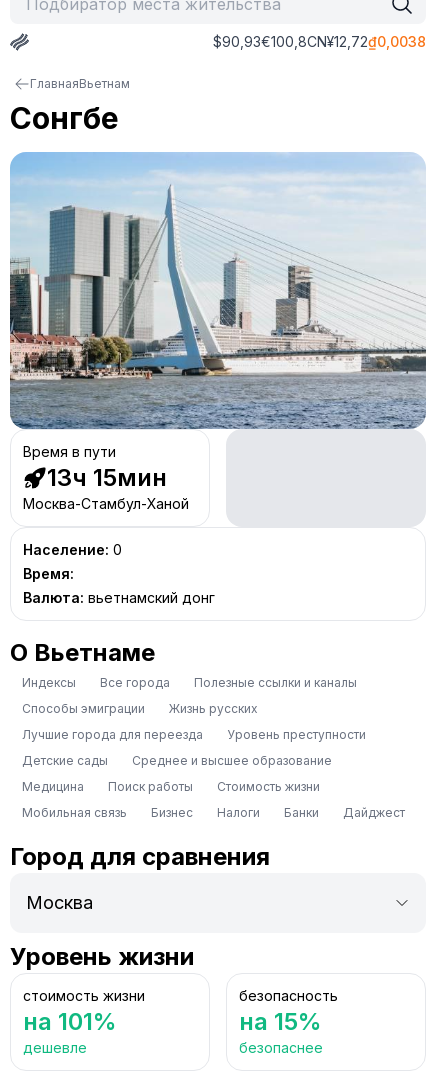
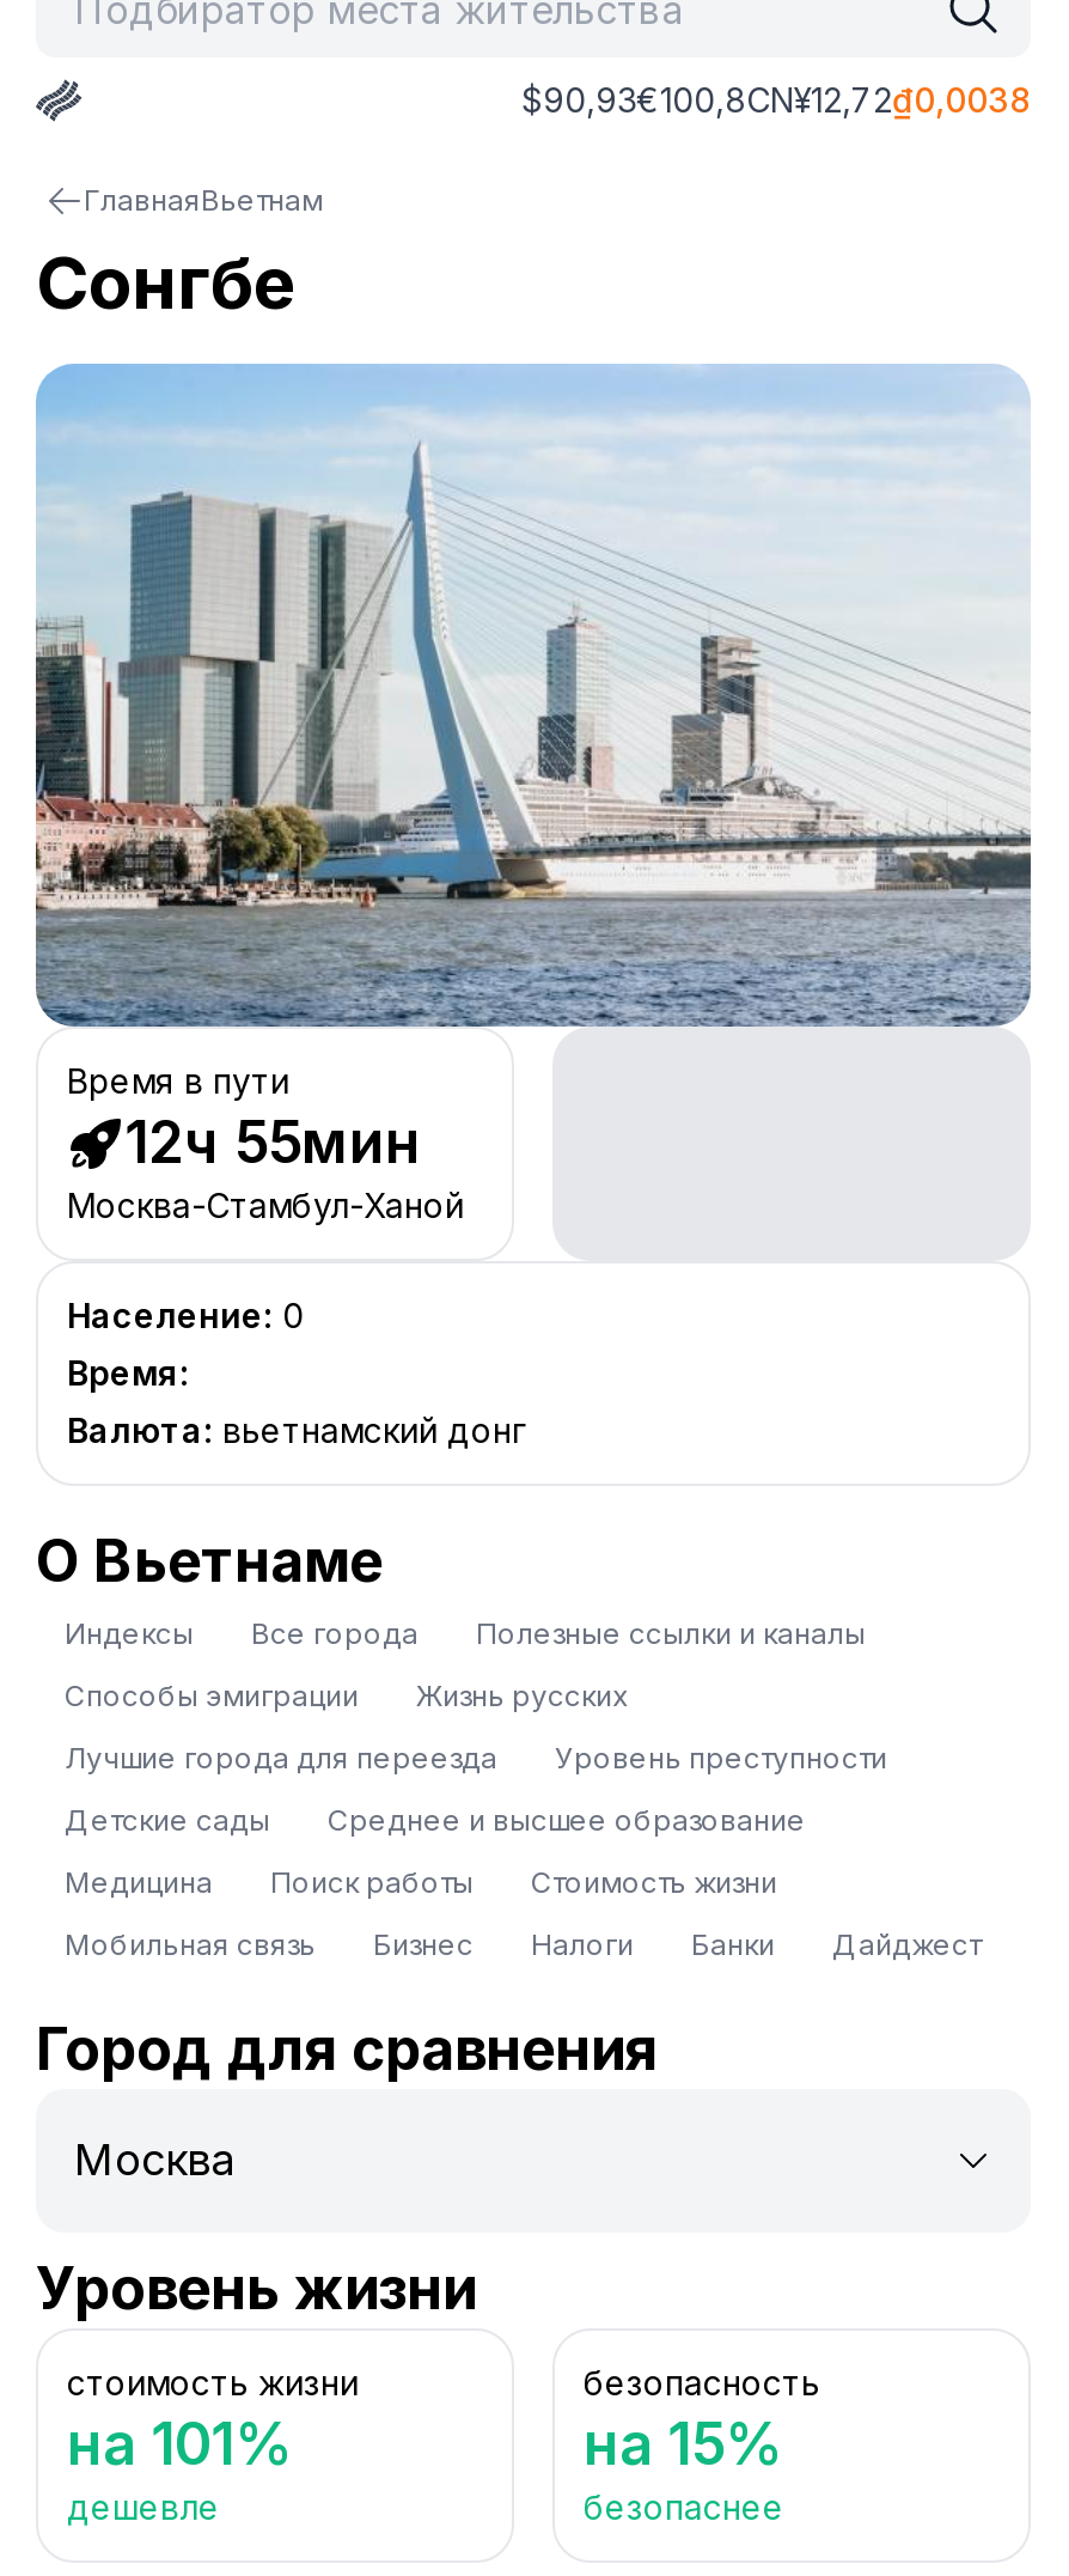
- 13ч 15мин
+ 12ч 55мин
